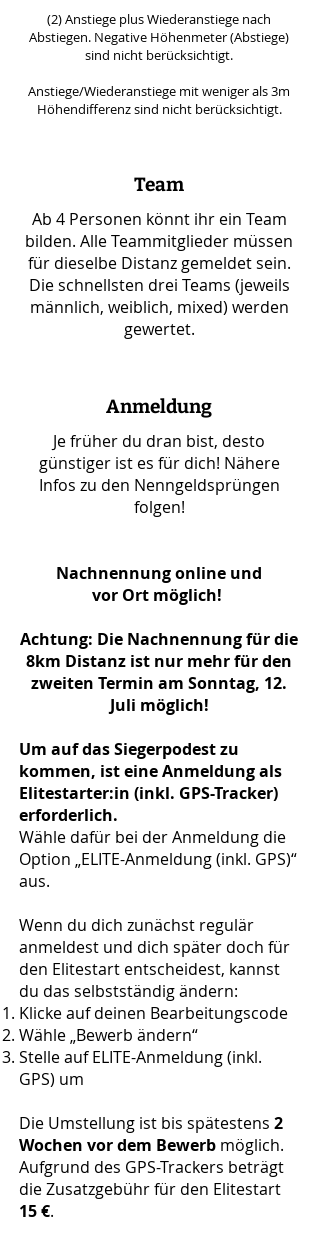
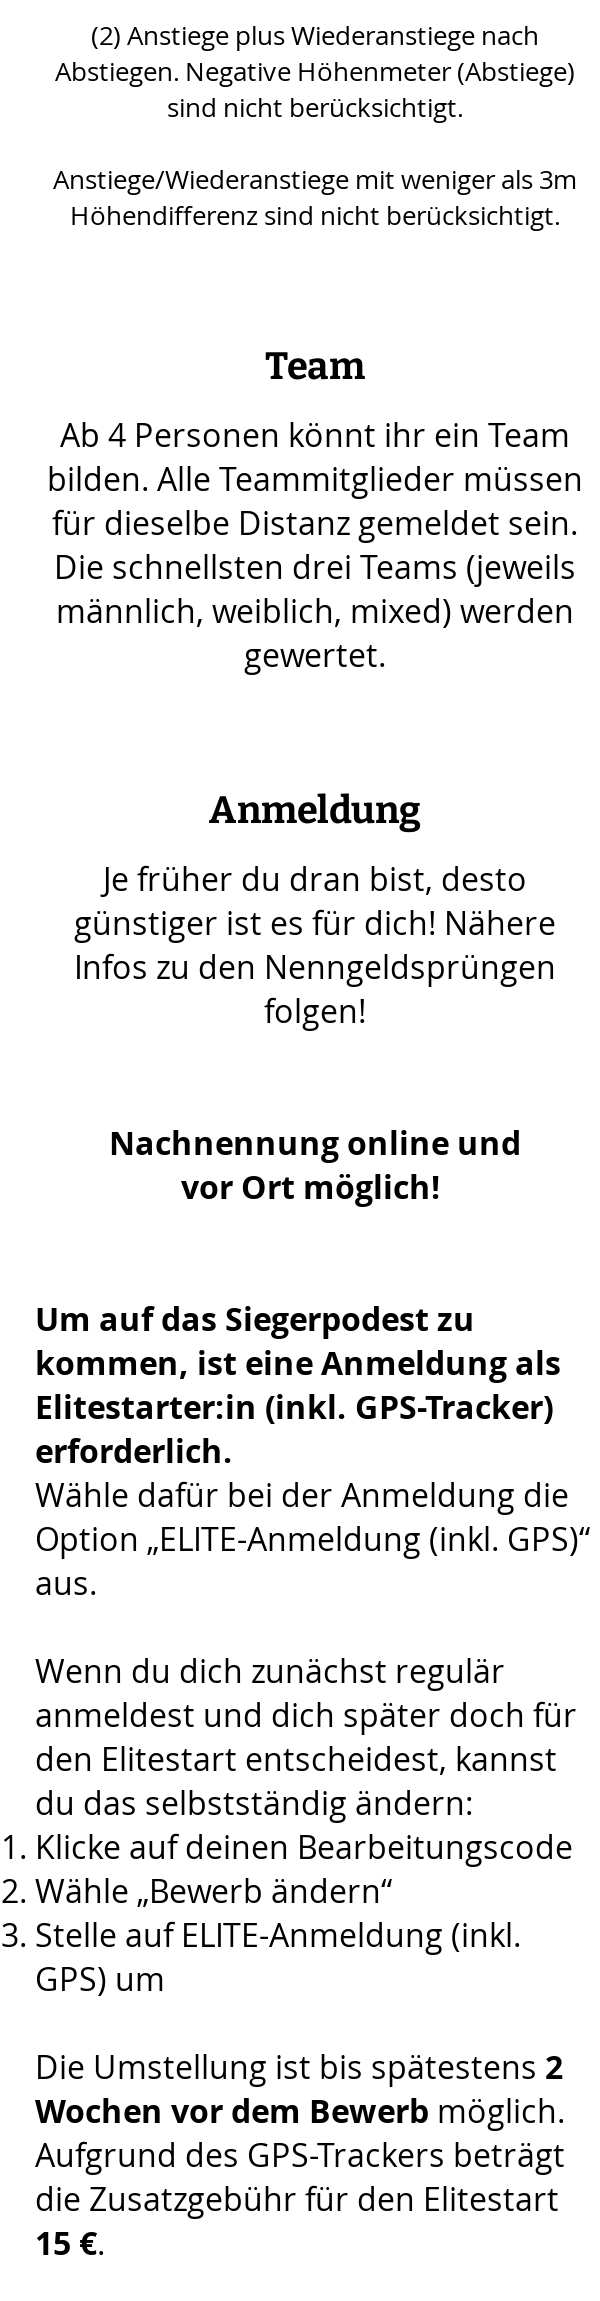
- Achtung: Die Nachnennung für die
- 8km Distanz ist nur mehr für den
- zweiten Termin am Sonntag, 12.
- Juli möglich!
